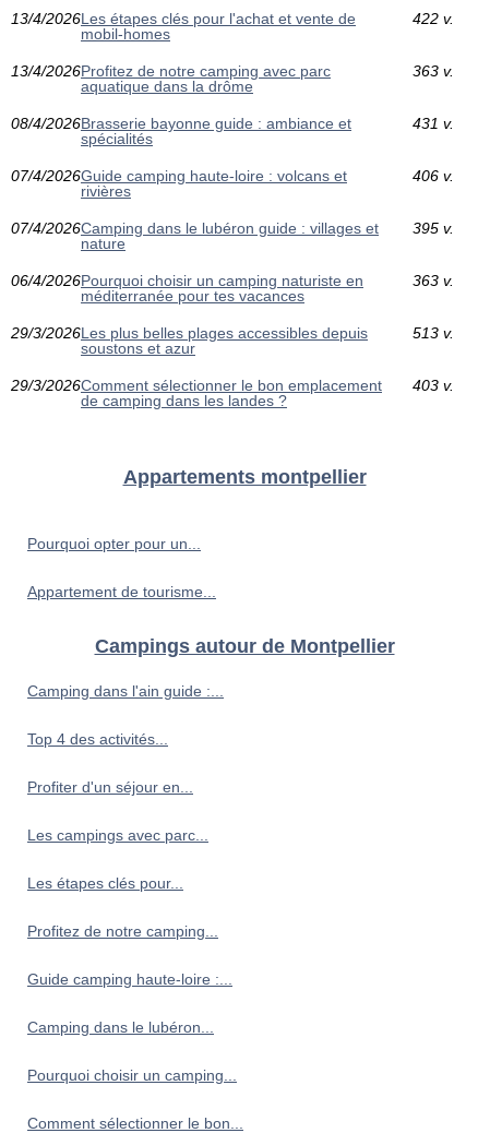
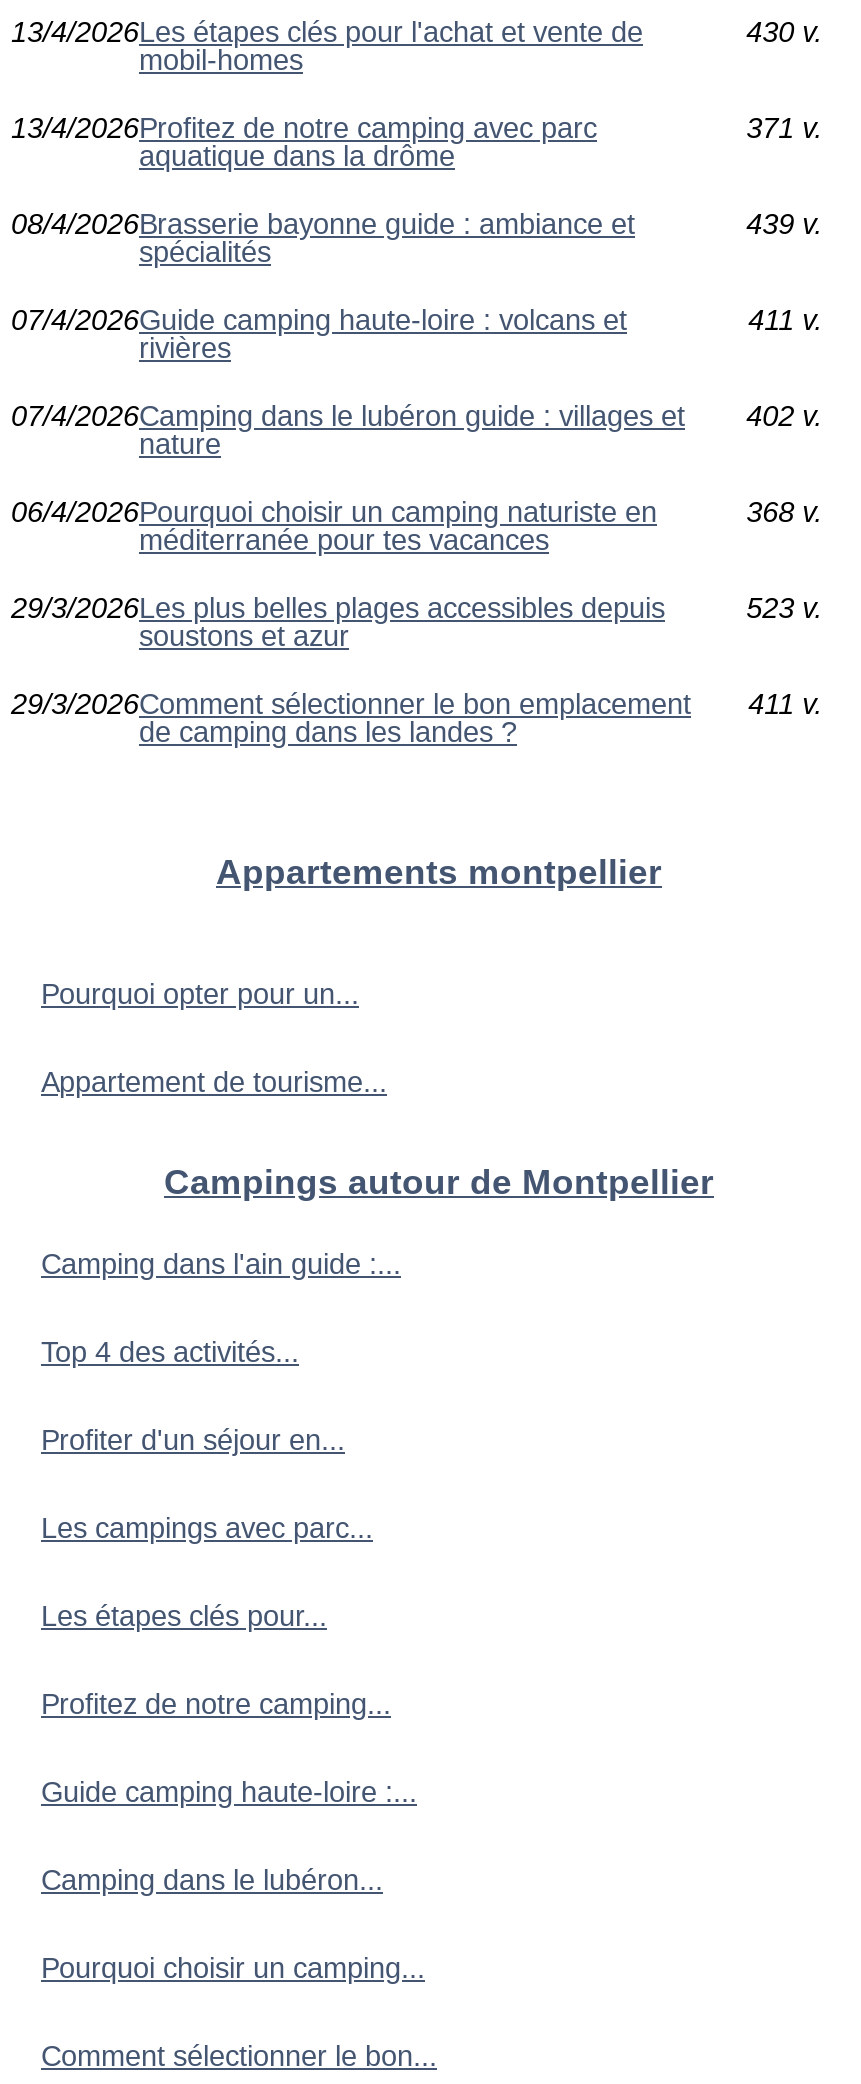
- 422 v.
+ 430 v.

- 363 v.
+ 371 v.

- 431 v.
+ 439 v.

- 406 v.
+ 411 v.

- 07/4/2026Camping dans le lubéron guide : villages et 395 v.
+ 07/4/2026Camping dans le lubéron guide : villages et 402 v.

- 363 v.
+ 368 v.

- 513 v.
+ 523 v.

- 29/3/2026Comment sélectionner le bon emplacement 403 v.
+ 29/3/2026Comment sélectionner le bon emplacement 411 v.
